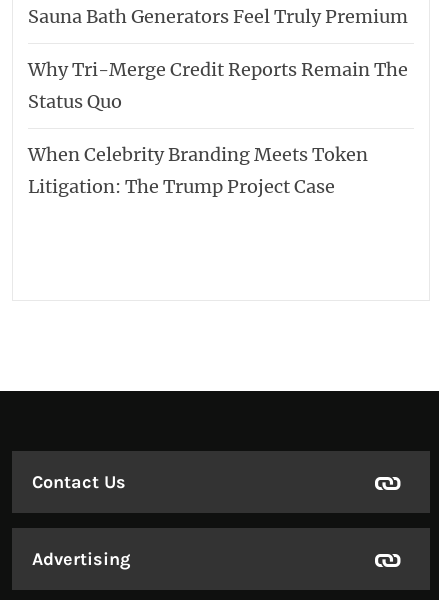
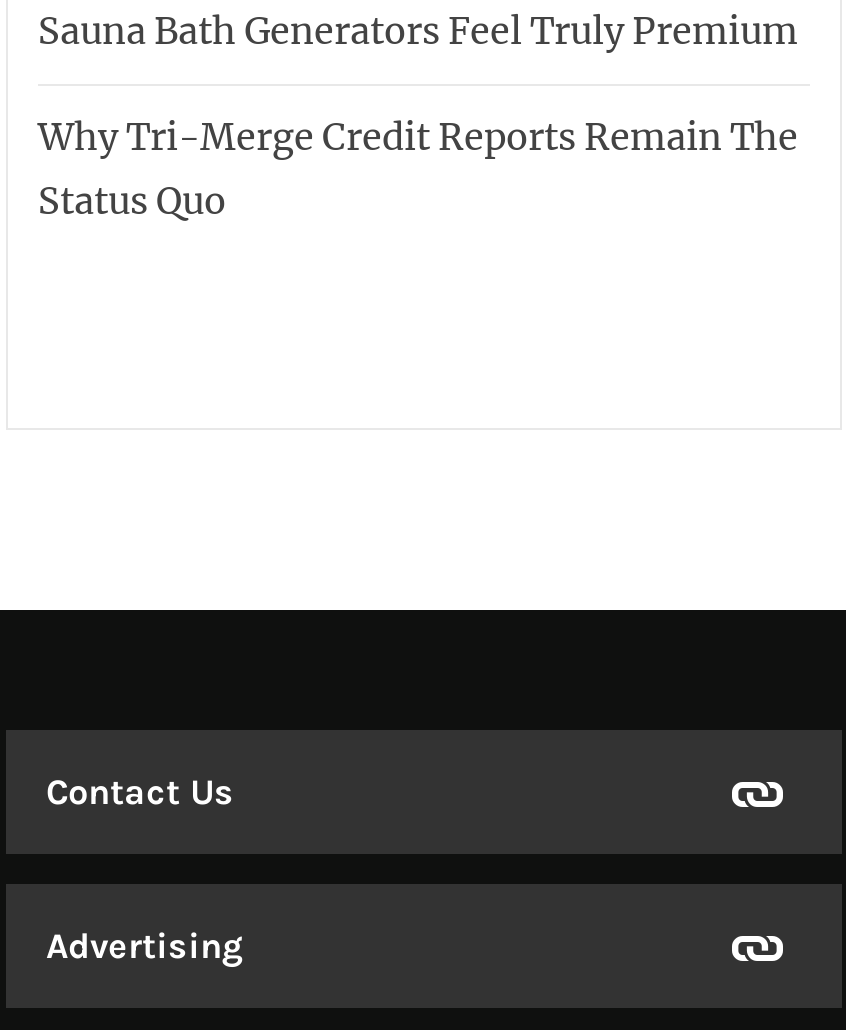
- When Celebrity Branding Meets Token
- Litigation: The Trump Project Case
